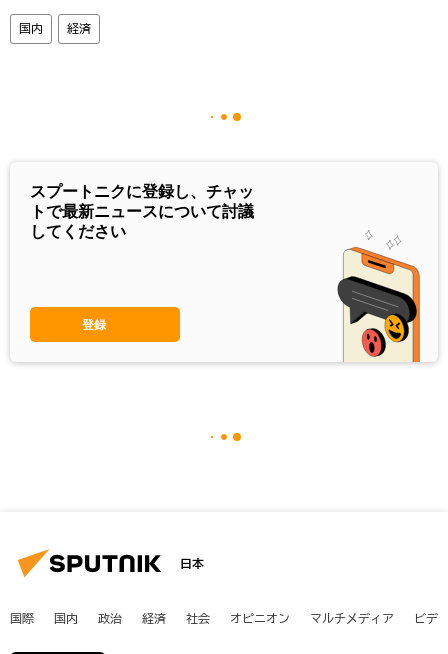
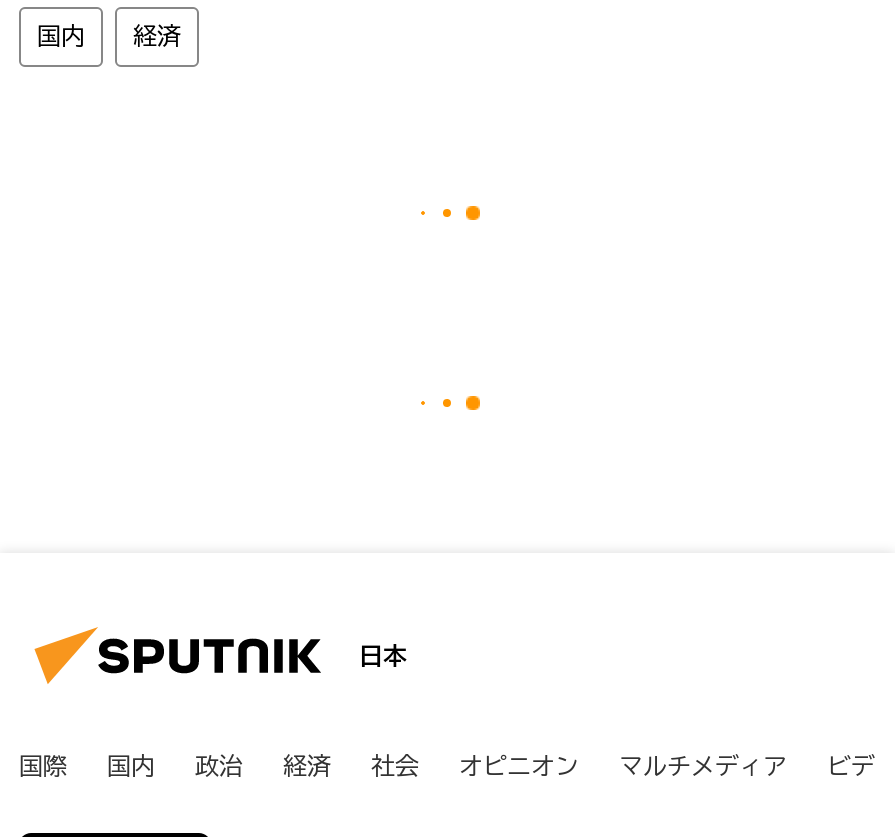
- スプートニクに登録し、チャッ
- トで最新ニュースについて討議
- してください

- [image]

- 登録
